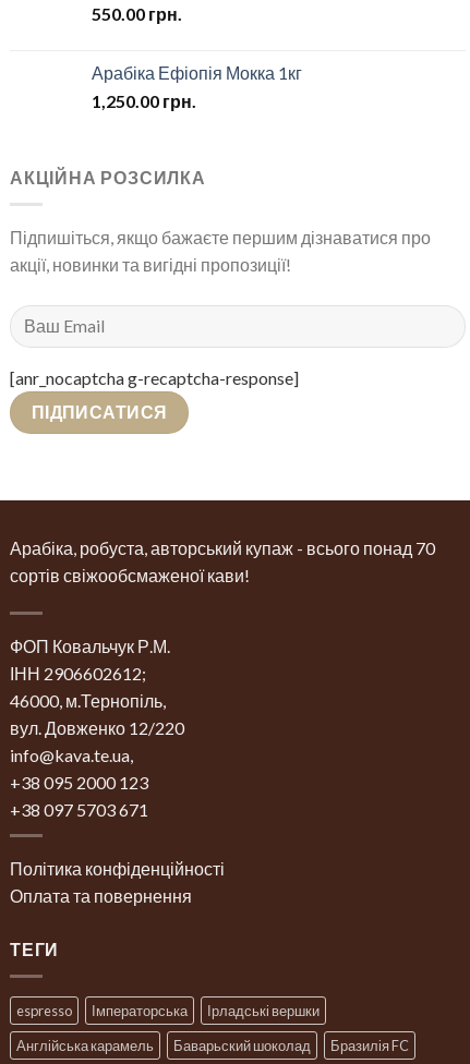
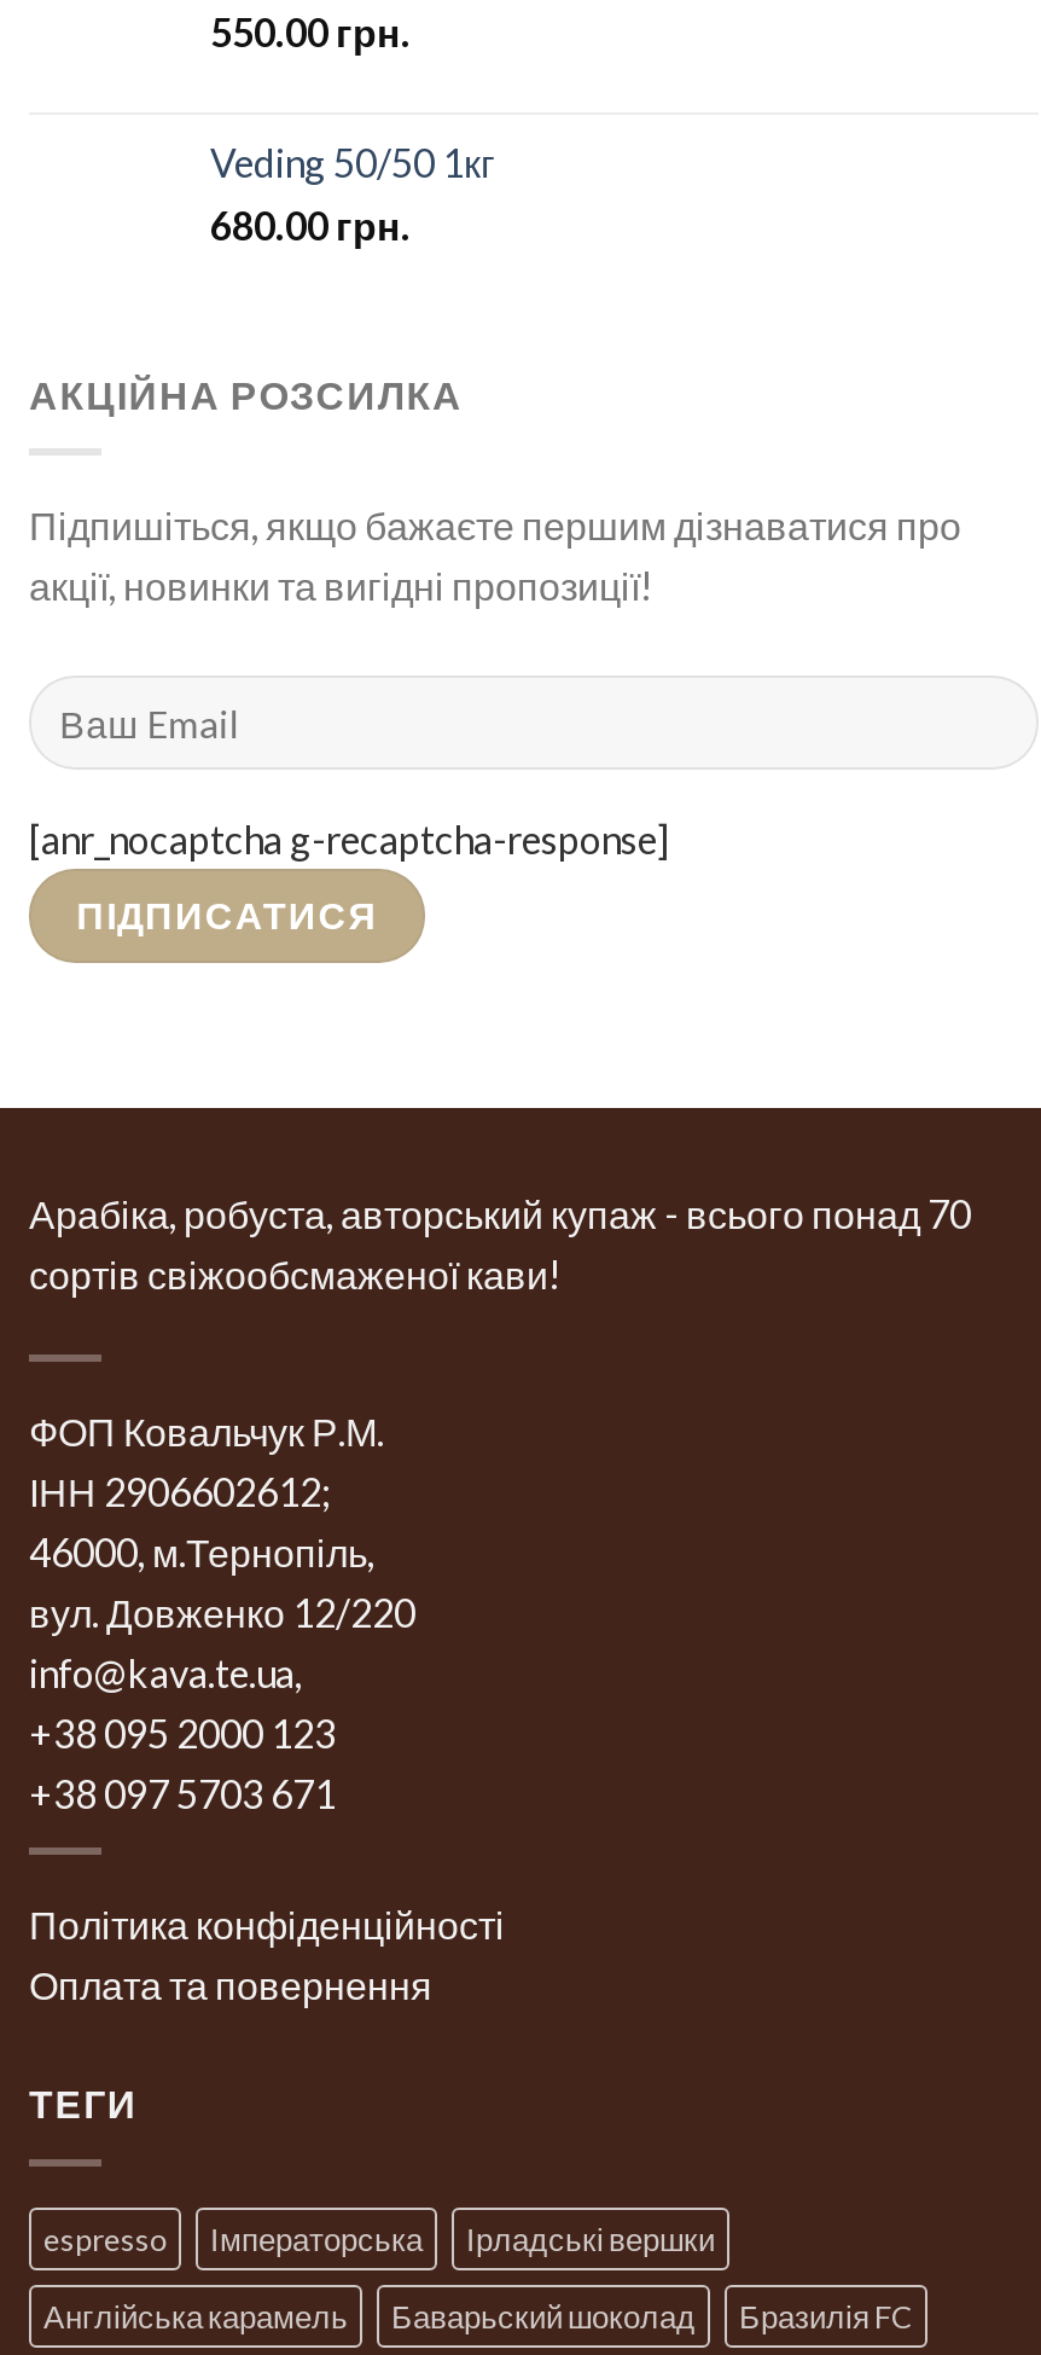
- Арабіка Ефіопія Мокка 1кг
- 1,250.00 грн.
+ Veding 50/50 1кг
+ 680.00 грн.
